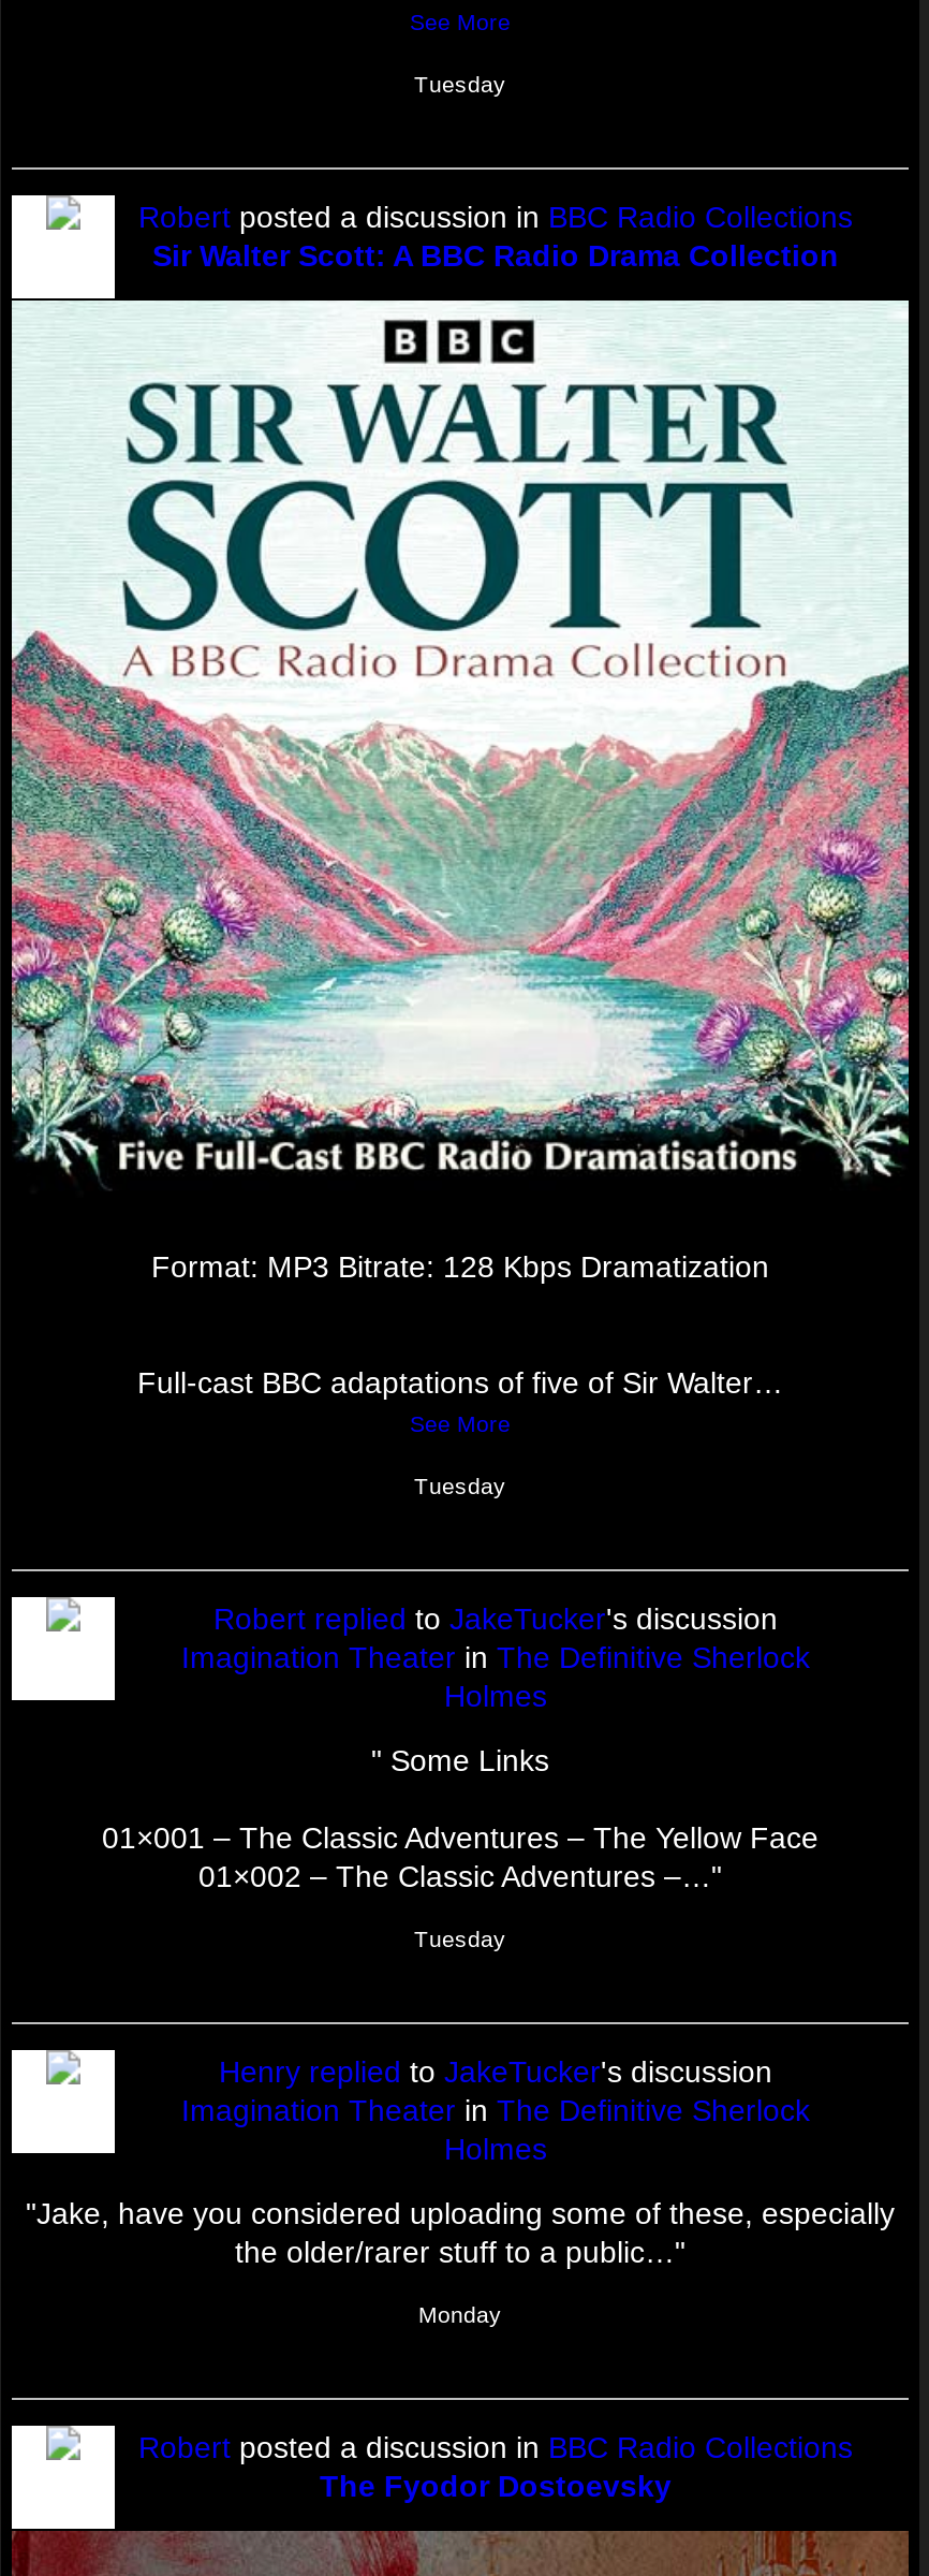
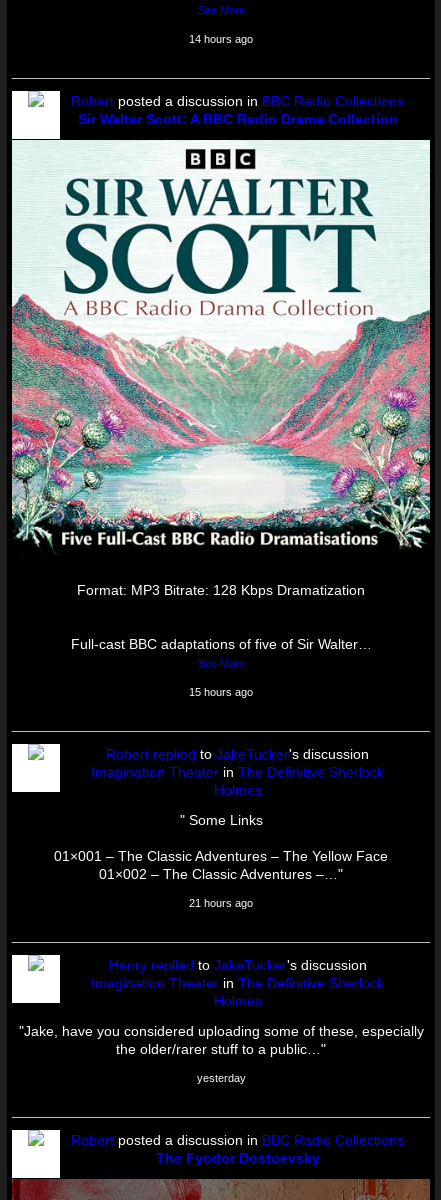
- Tuesday
+ 14 hours ago

- Tuesday
+ 15 hours ago

- Tuesday
+ 21 hours ago

- Monday
+ yesterday
